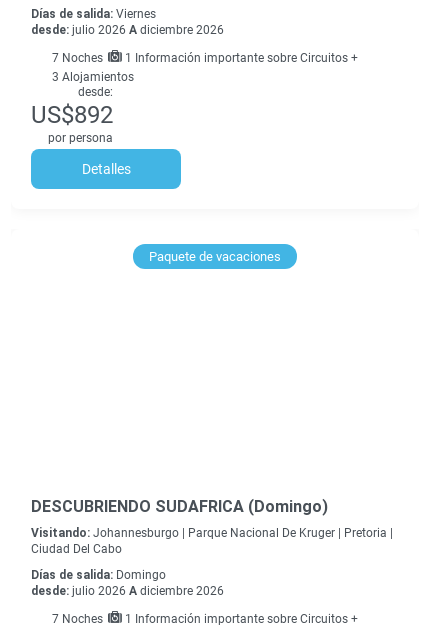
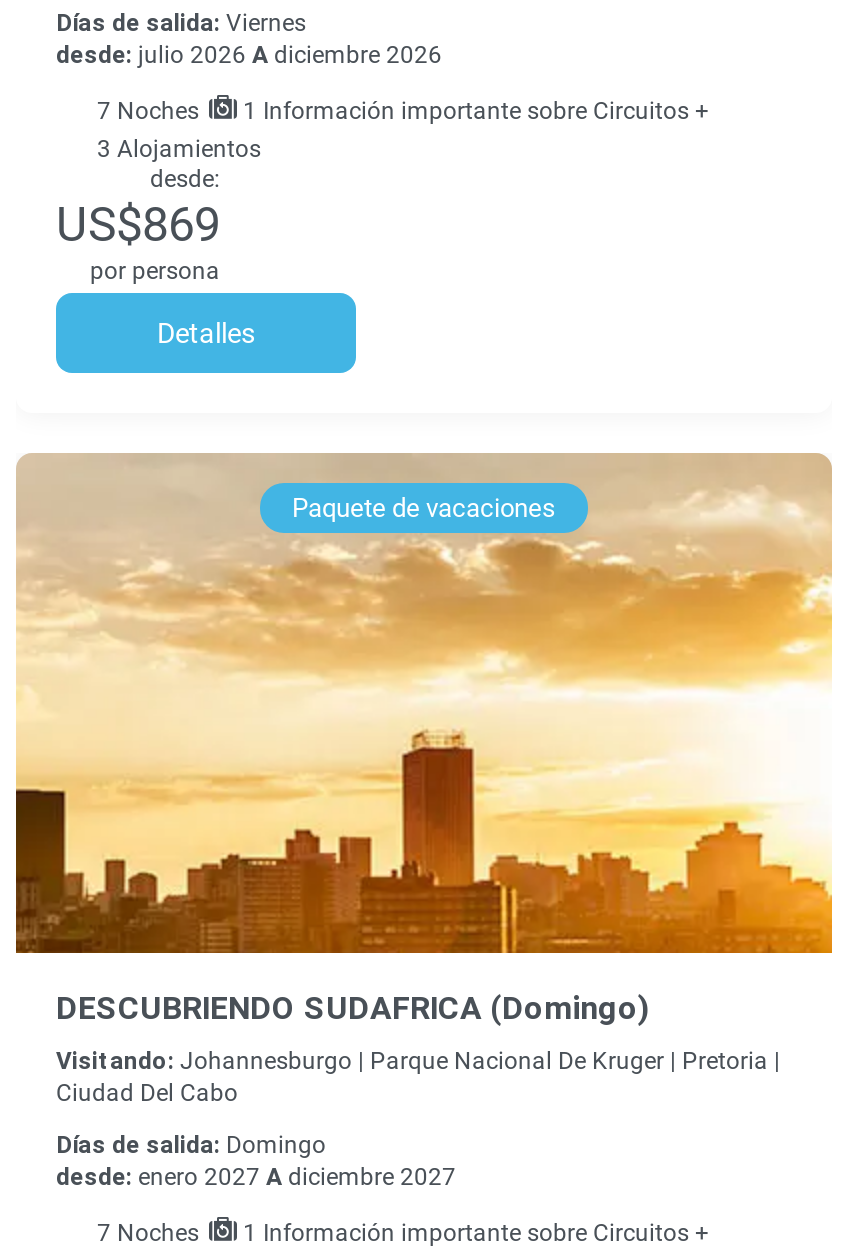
- US$892
+ US$869

+ [image]

- desde: julio 2026 A diciembre 2026
+ desde: enero 2027 A diciembre 2027
